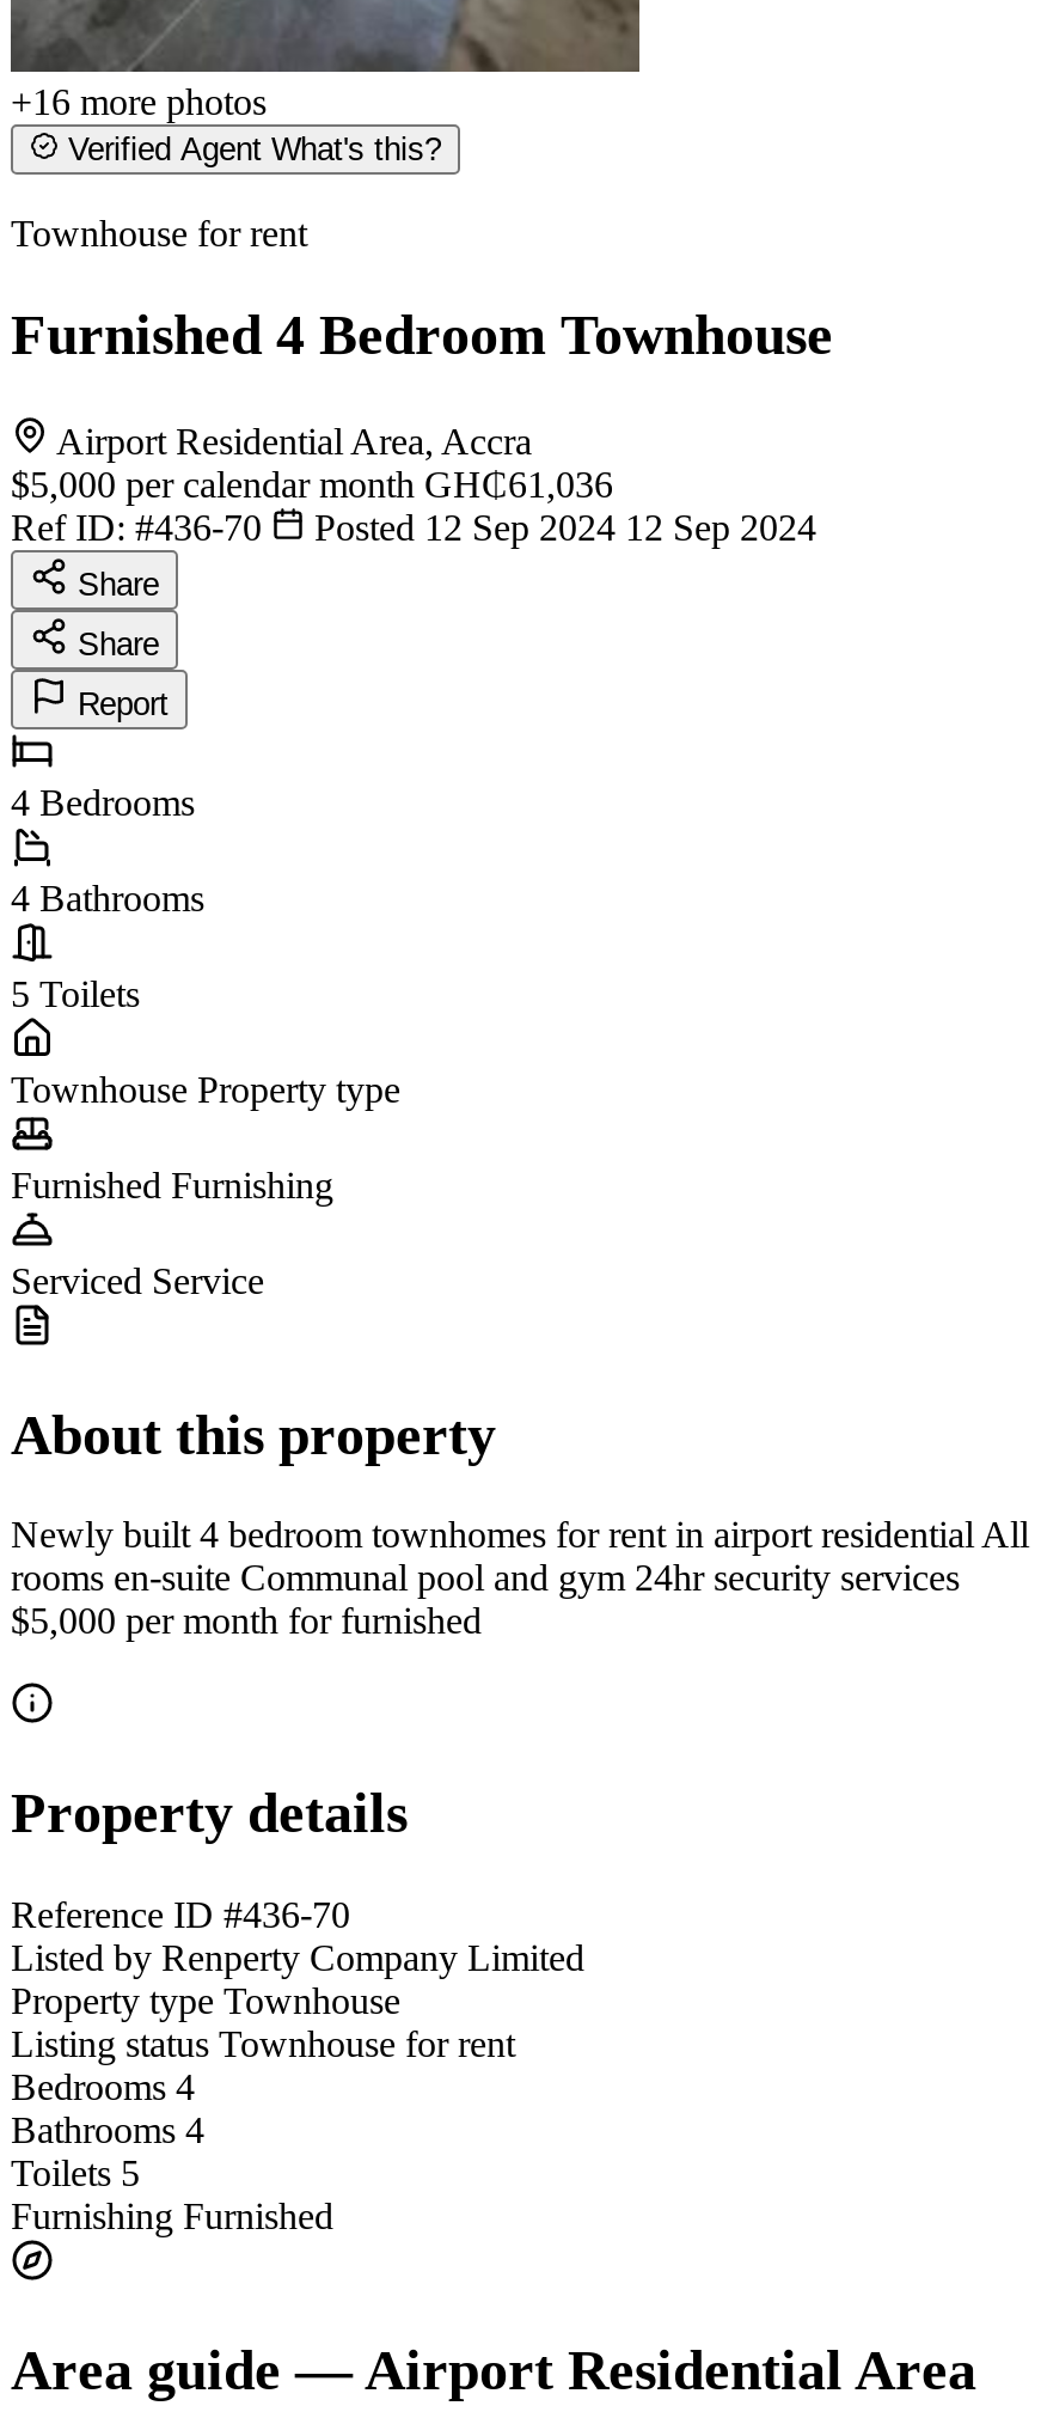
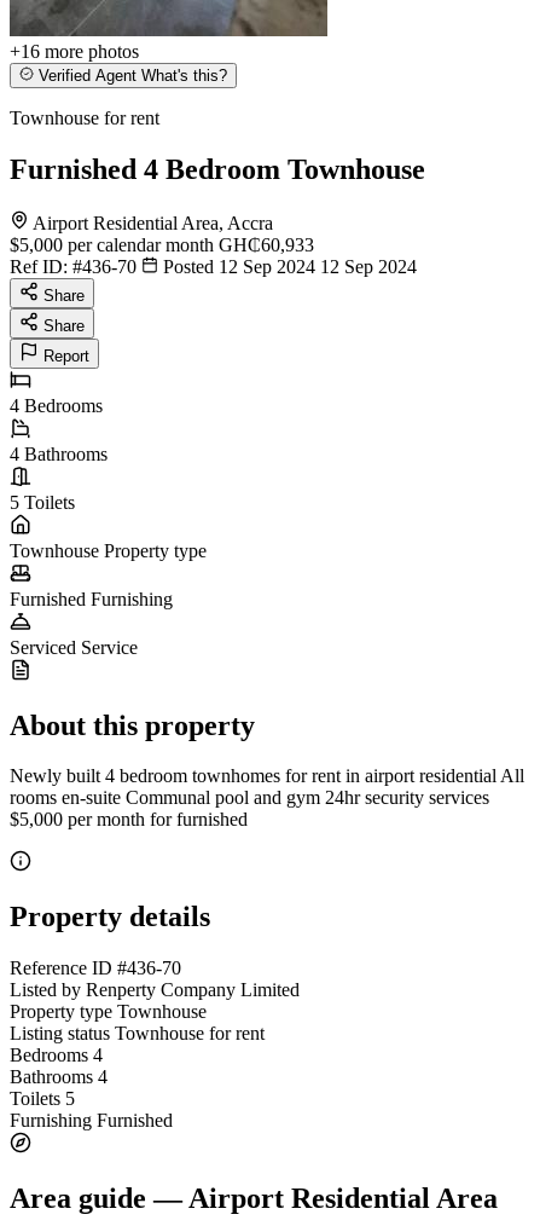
- $5,000 per calendar month GH₵61,036
+ $5,000 per calendar month GH₵60,933
